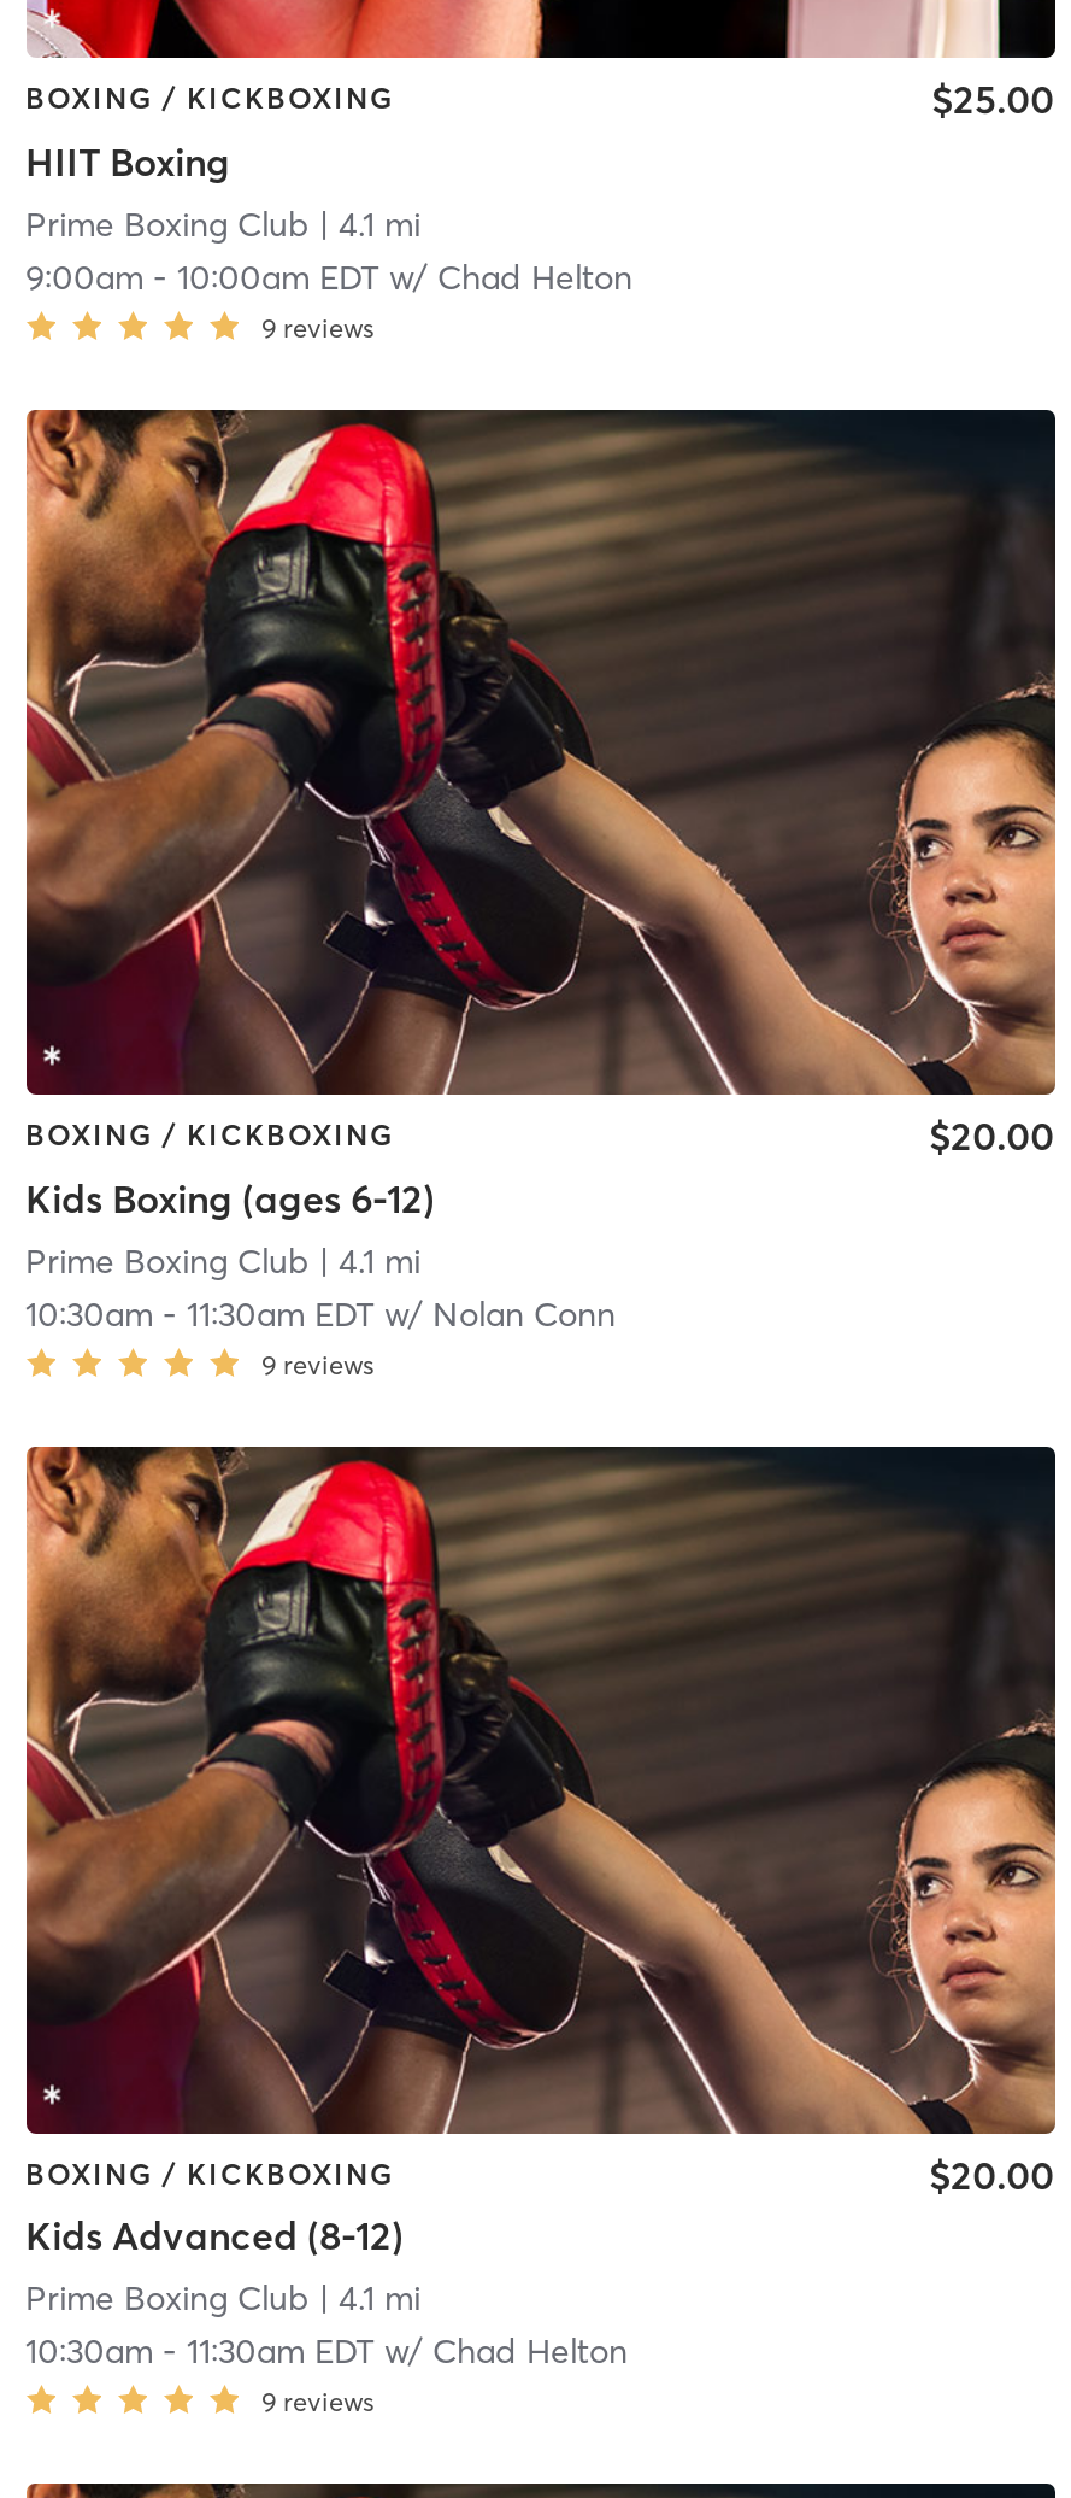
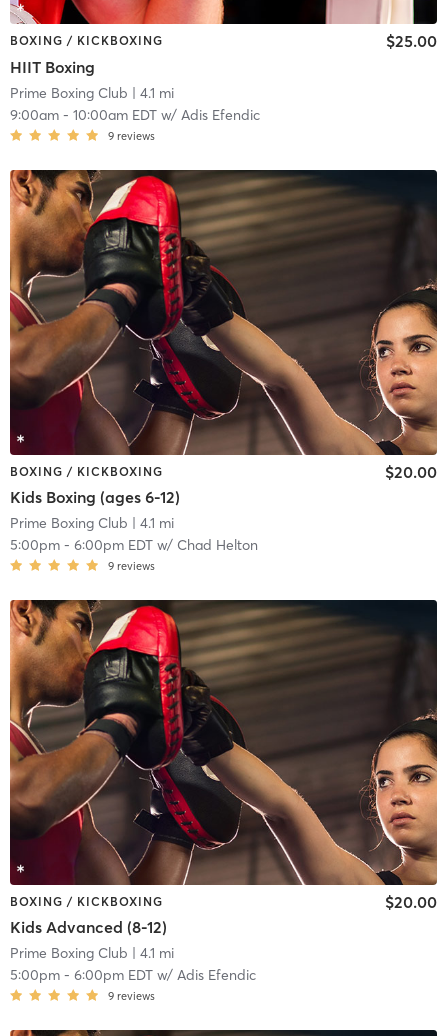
- 9:00am - 10:00am EDT w/ Chad Helton
+ 9:00am - 10:00am EDT w/ Adis Efendic

- 10:30am - 11:30am EDT w/ Nolan Conn
+ 5:00pm - 6:00pm EDT w/ Chad Helton

- 10:30am - 11:30am EDT w/ Chad Helton
+ 5:00pm - 6:00pm EDT w/ Adis Efendic
